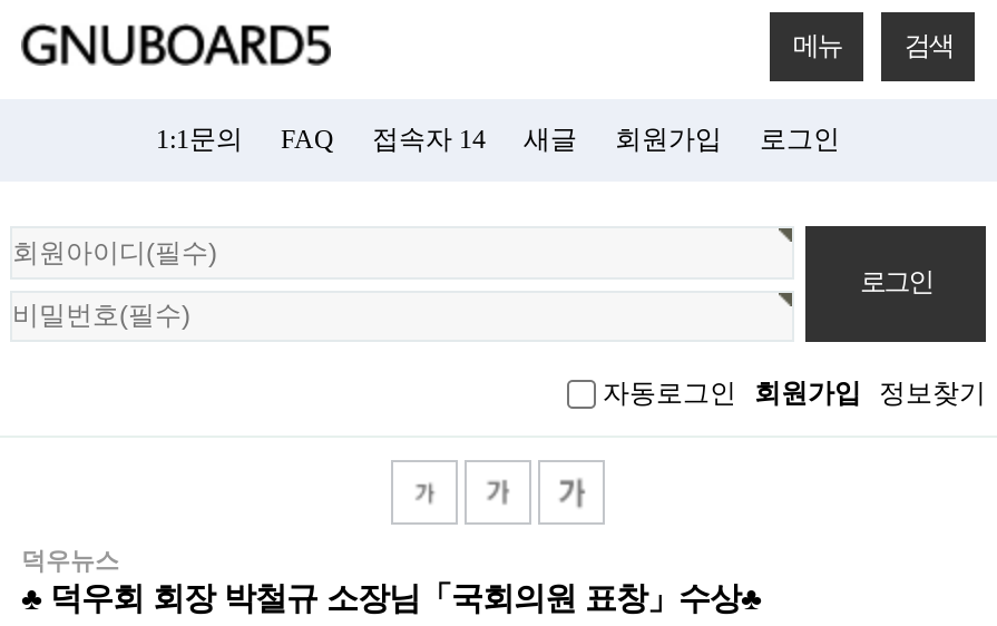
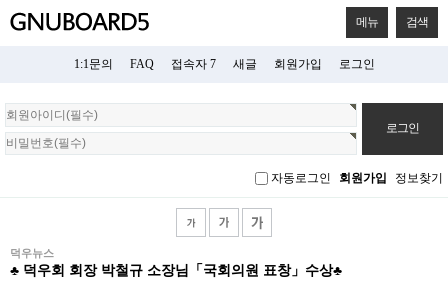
- 접속자 14
+ 접속자 7
